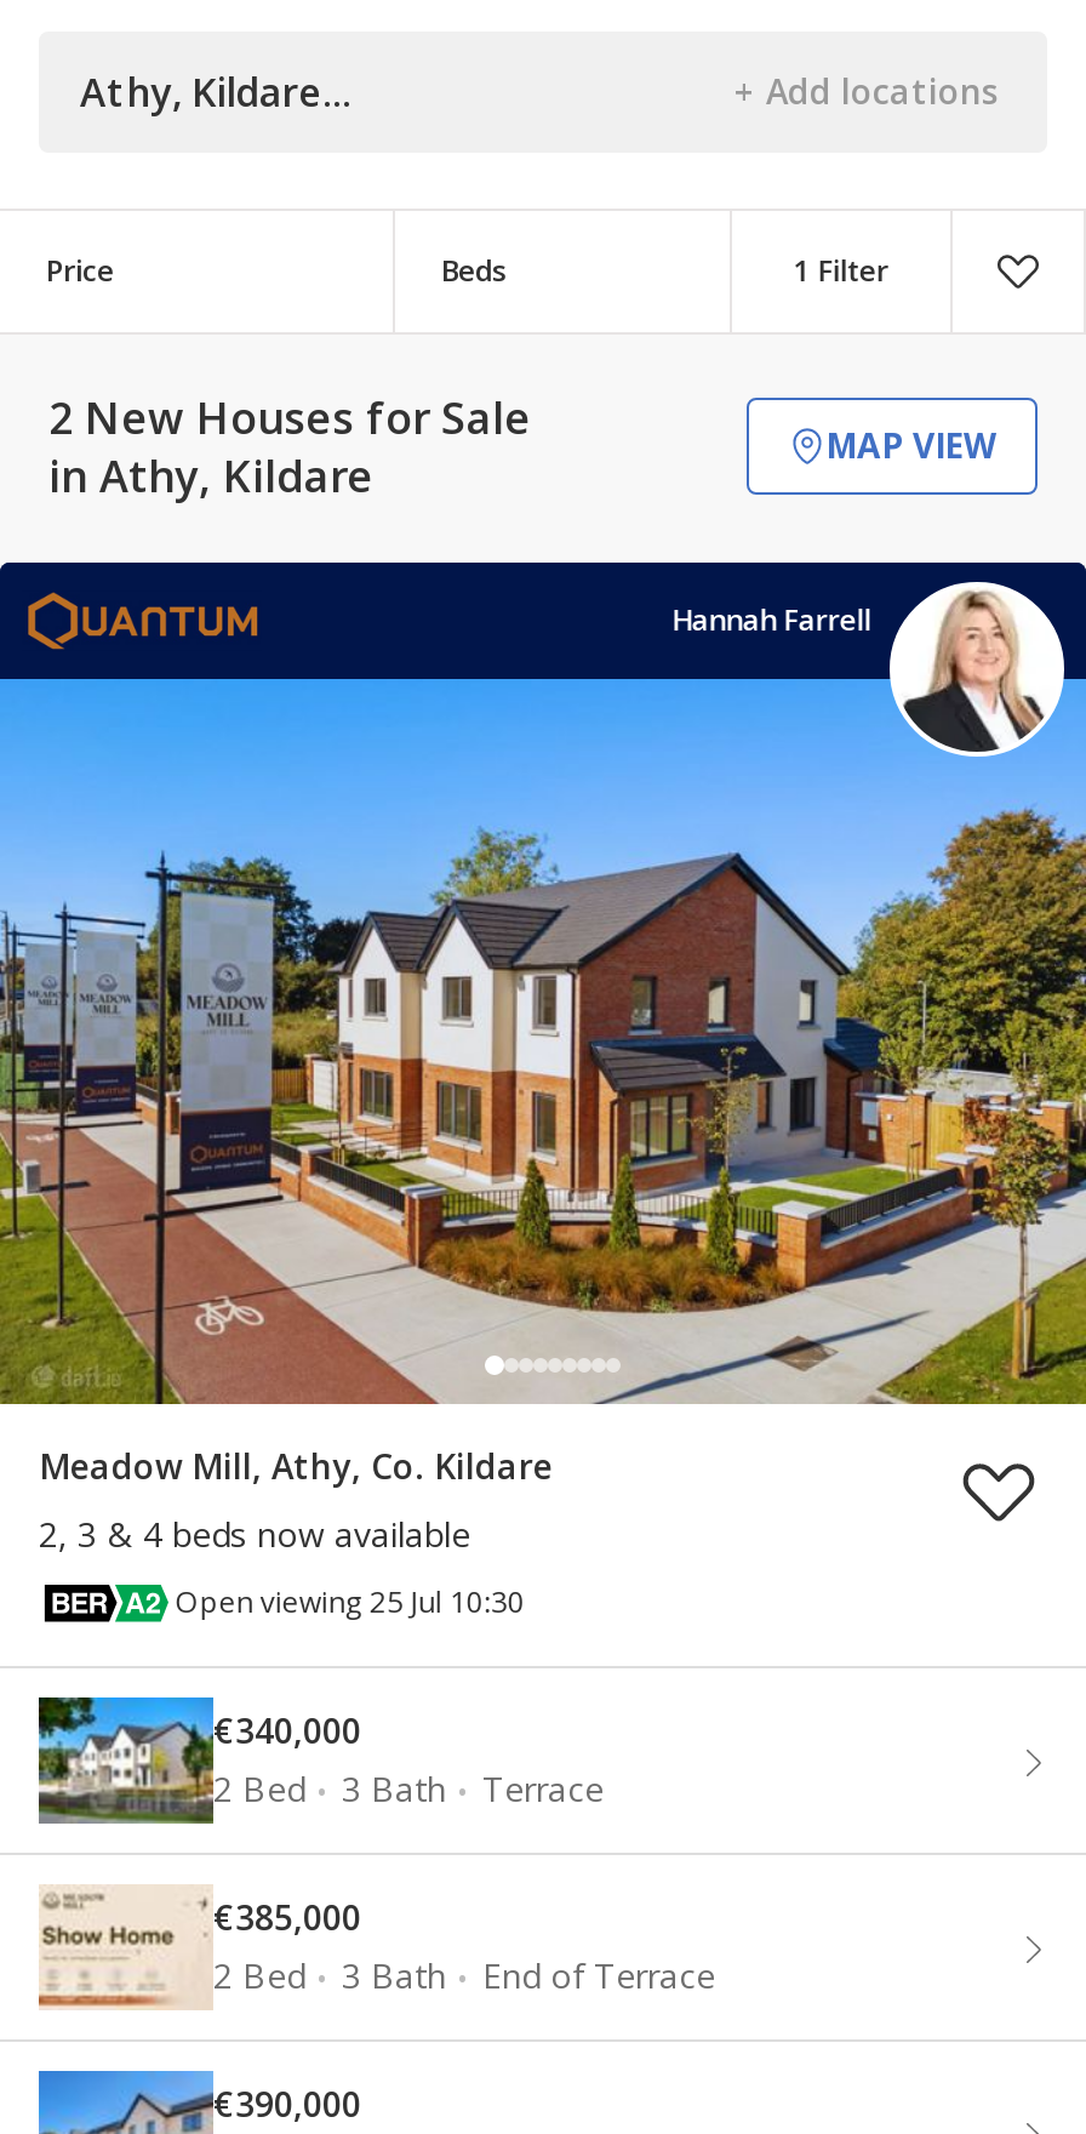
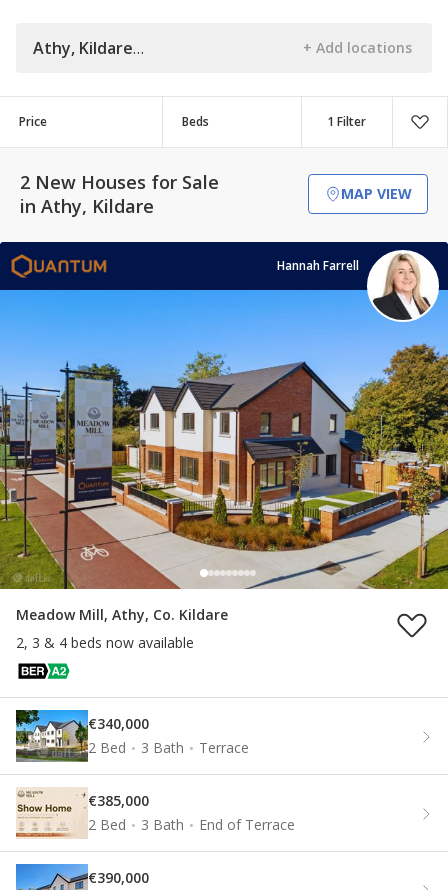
- Open viewing 25 Jul 10:30
